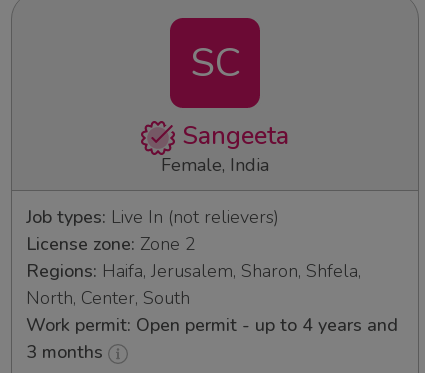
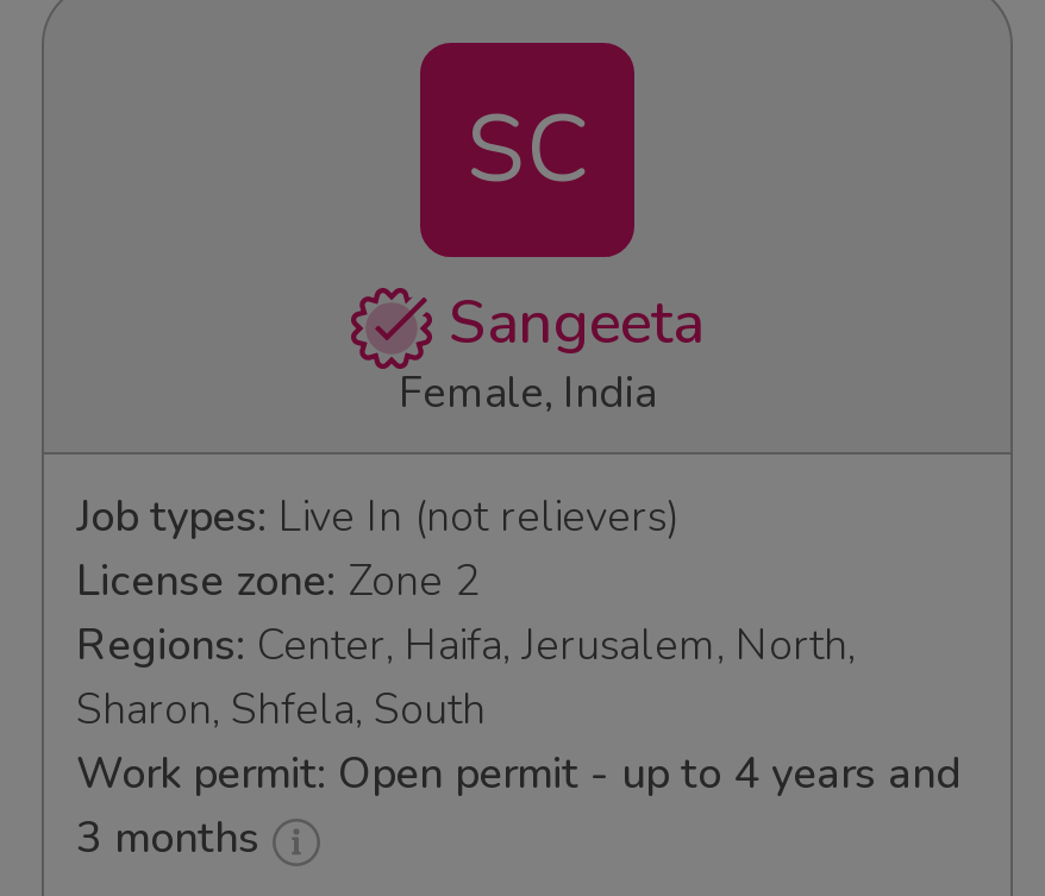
- Regions: Haifa, Jerusalem, Sharon, Shfela,
+ Regions: Center, Haifa, Jerusalem, North,

- North, Center, South
+ Sharon, Shfela, South
